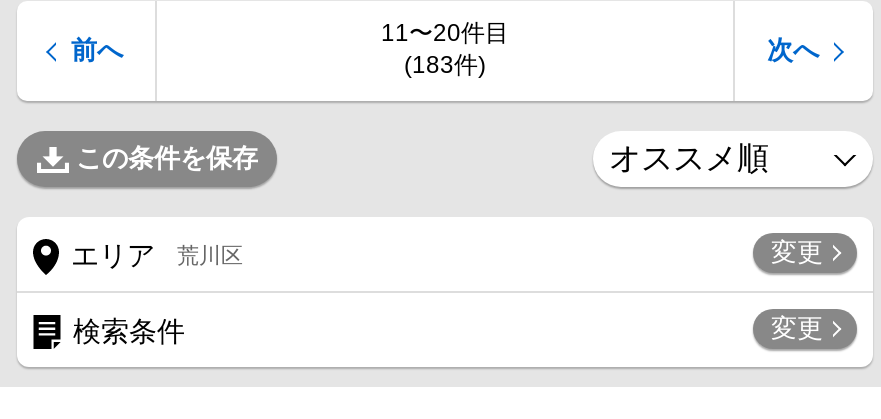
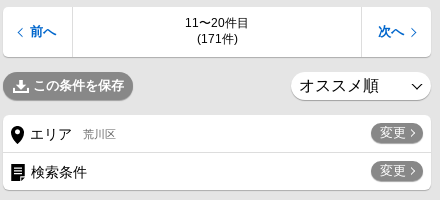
- (183件)
+ (171件)
